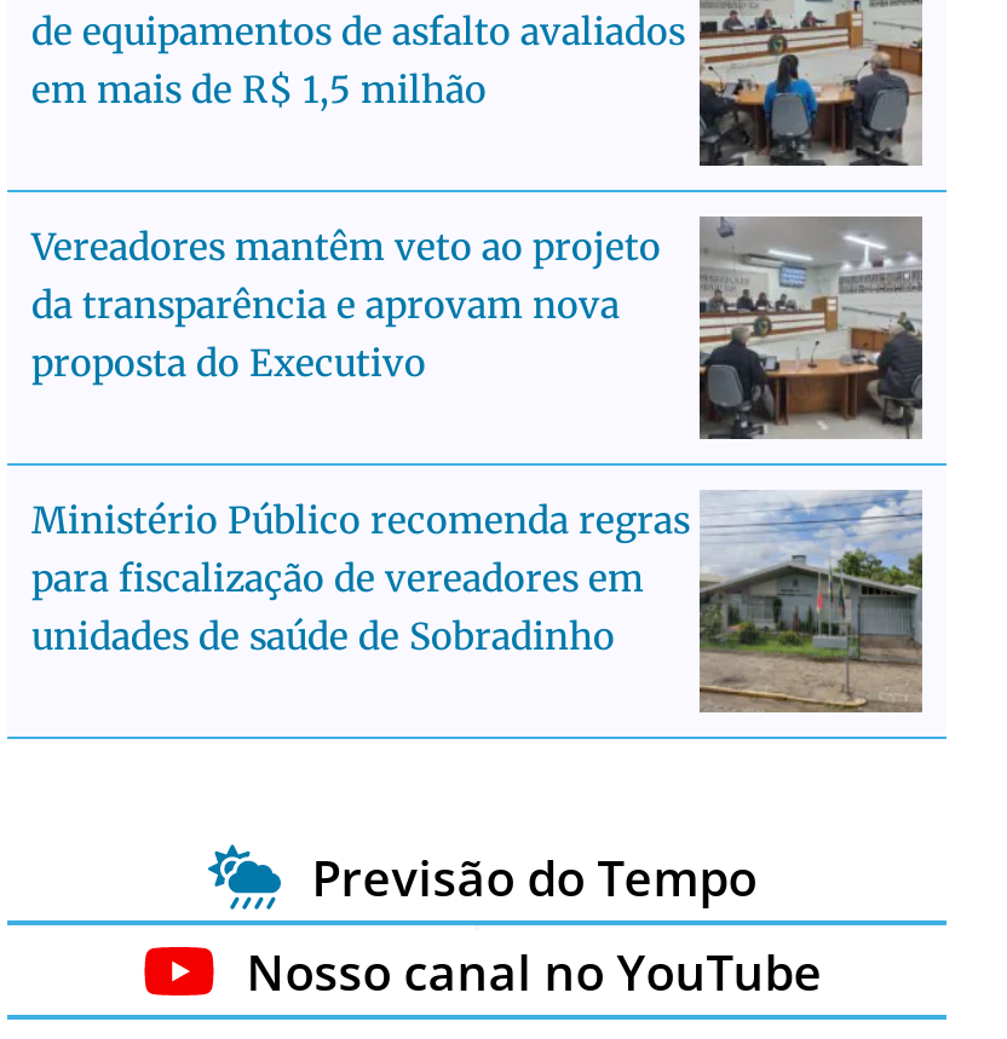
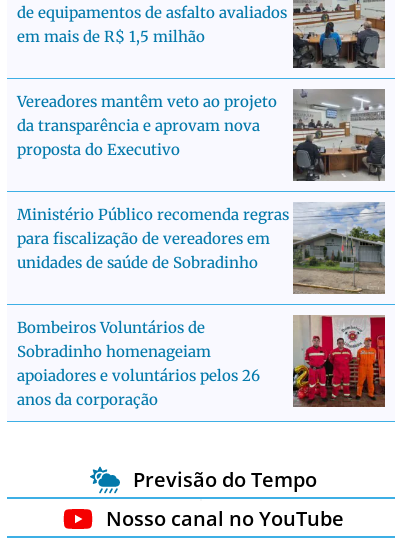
+ [image]
+ Bombeiros Voluntários de
+ Sobradinho homenageiam
+ apoiadores e voluntários pelos 26
+ anos da corporação
